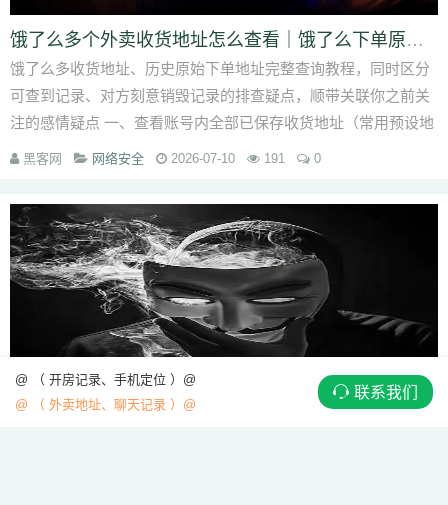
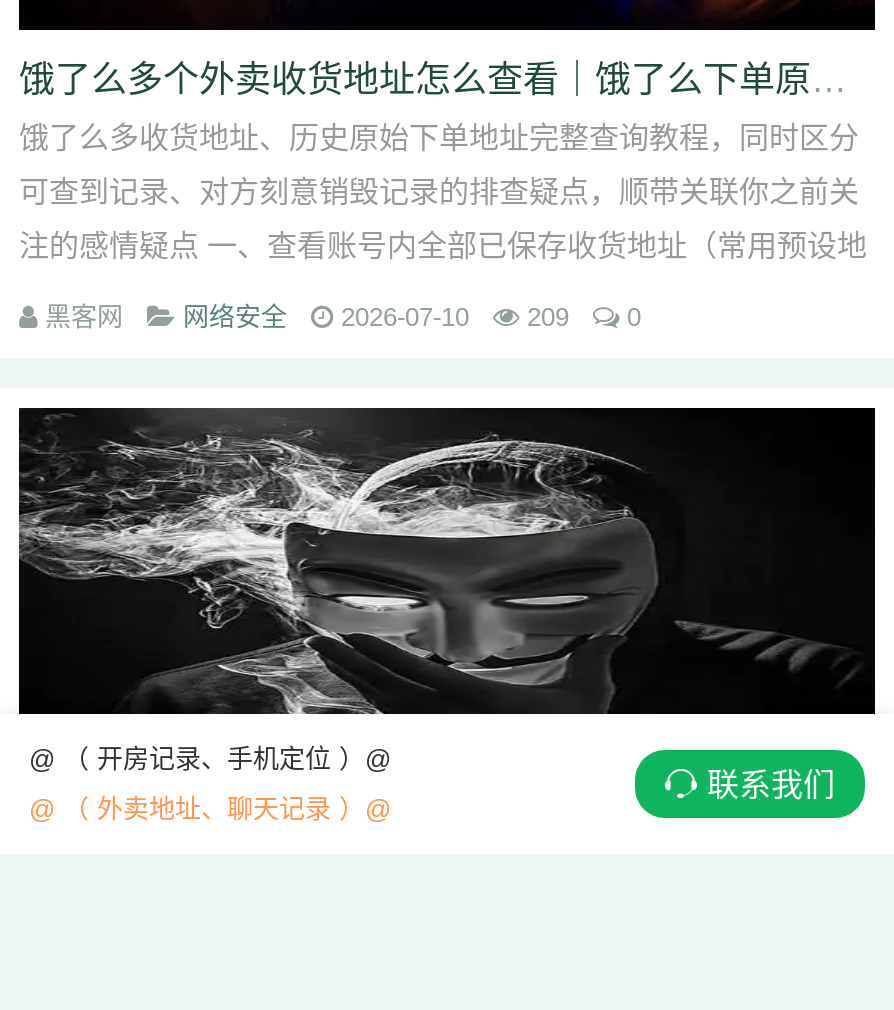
- 191
+ 209
